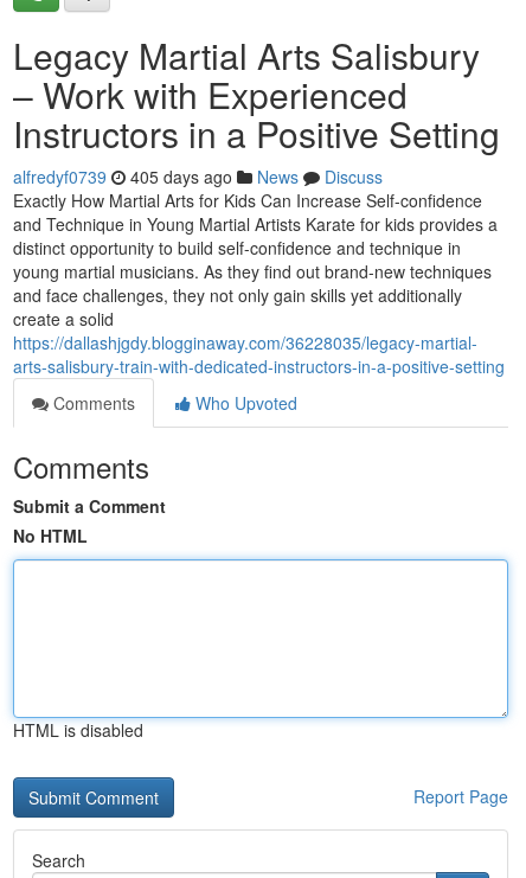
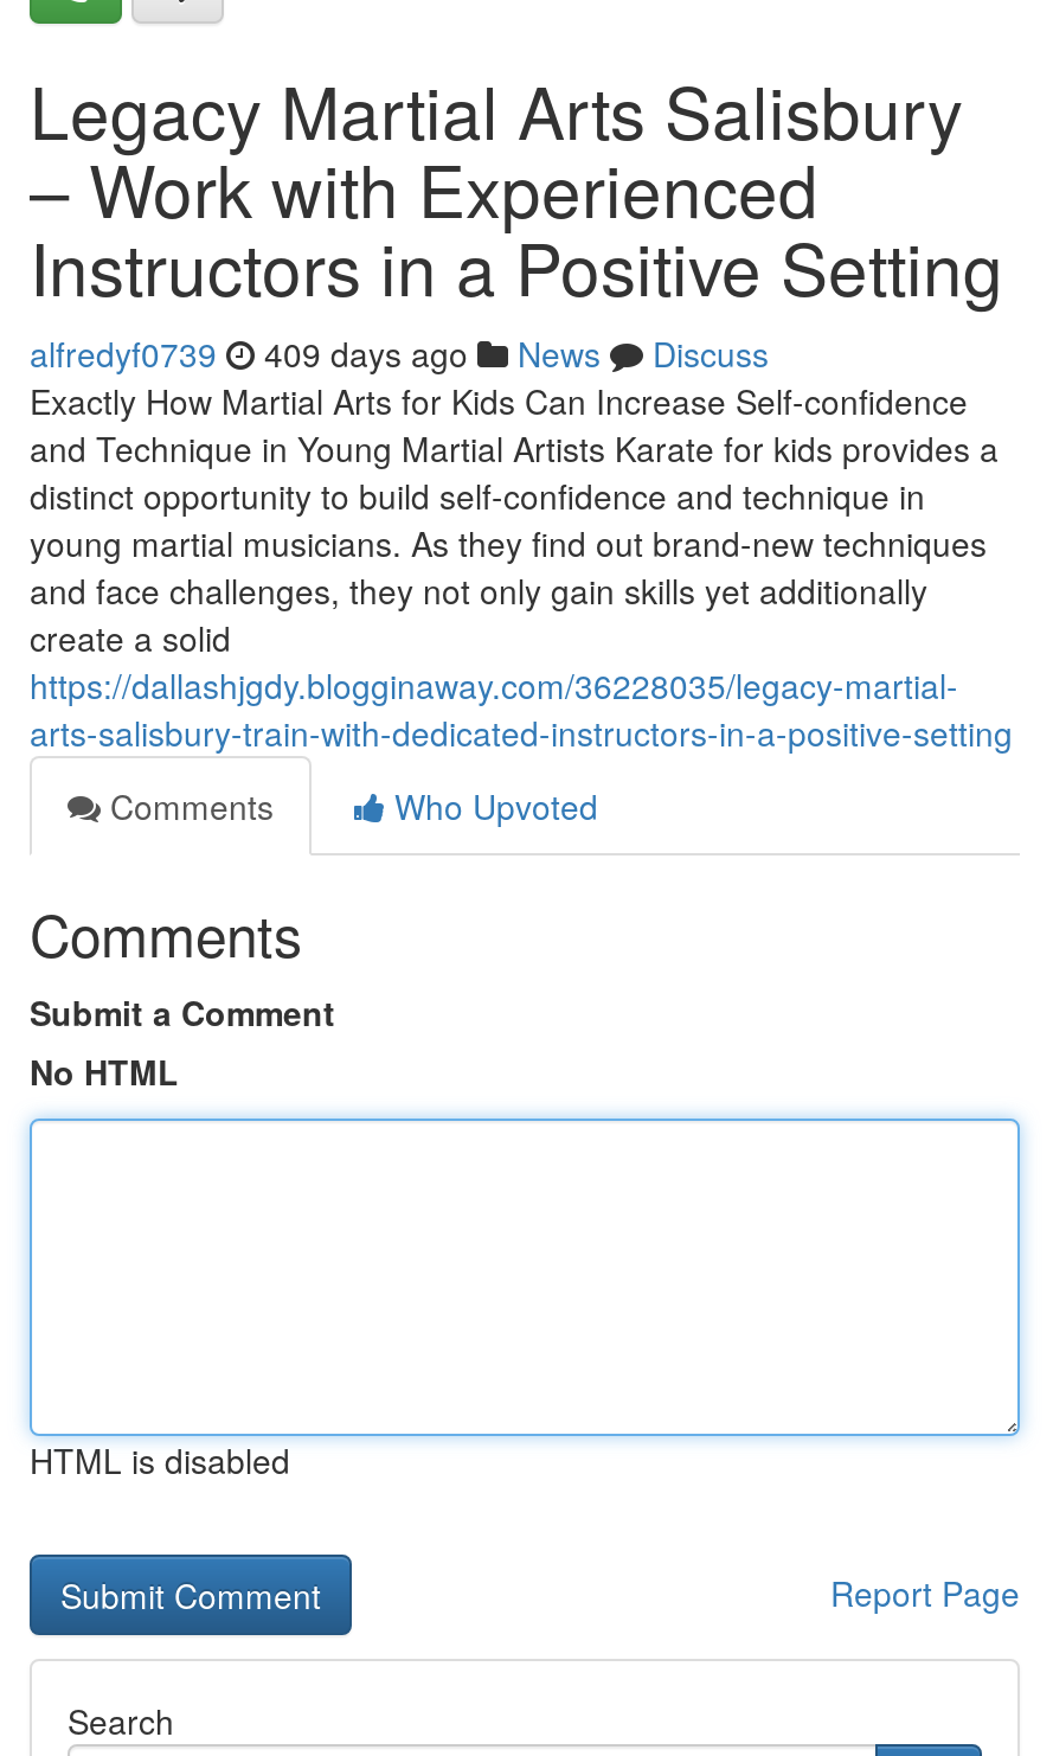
- alfredyf0739 405 days ago News Discuss
+ alfredyf0739 409 days ago News Discuss
